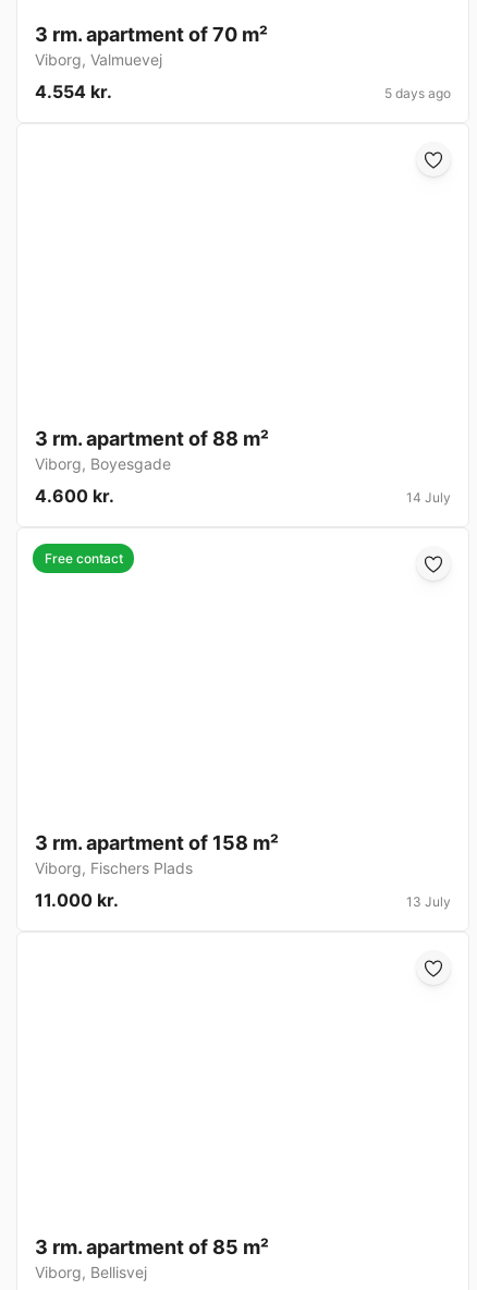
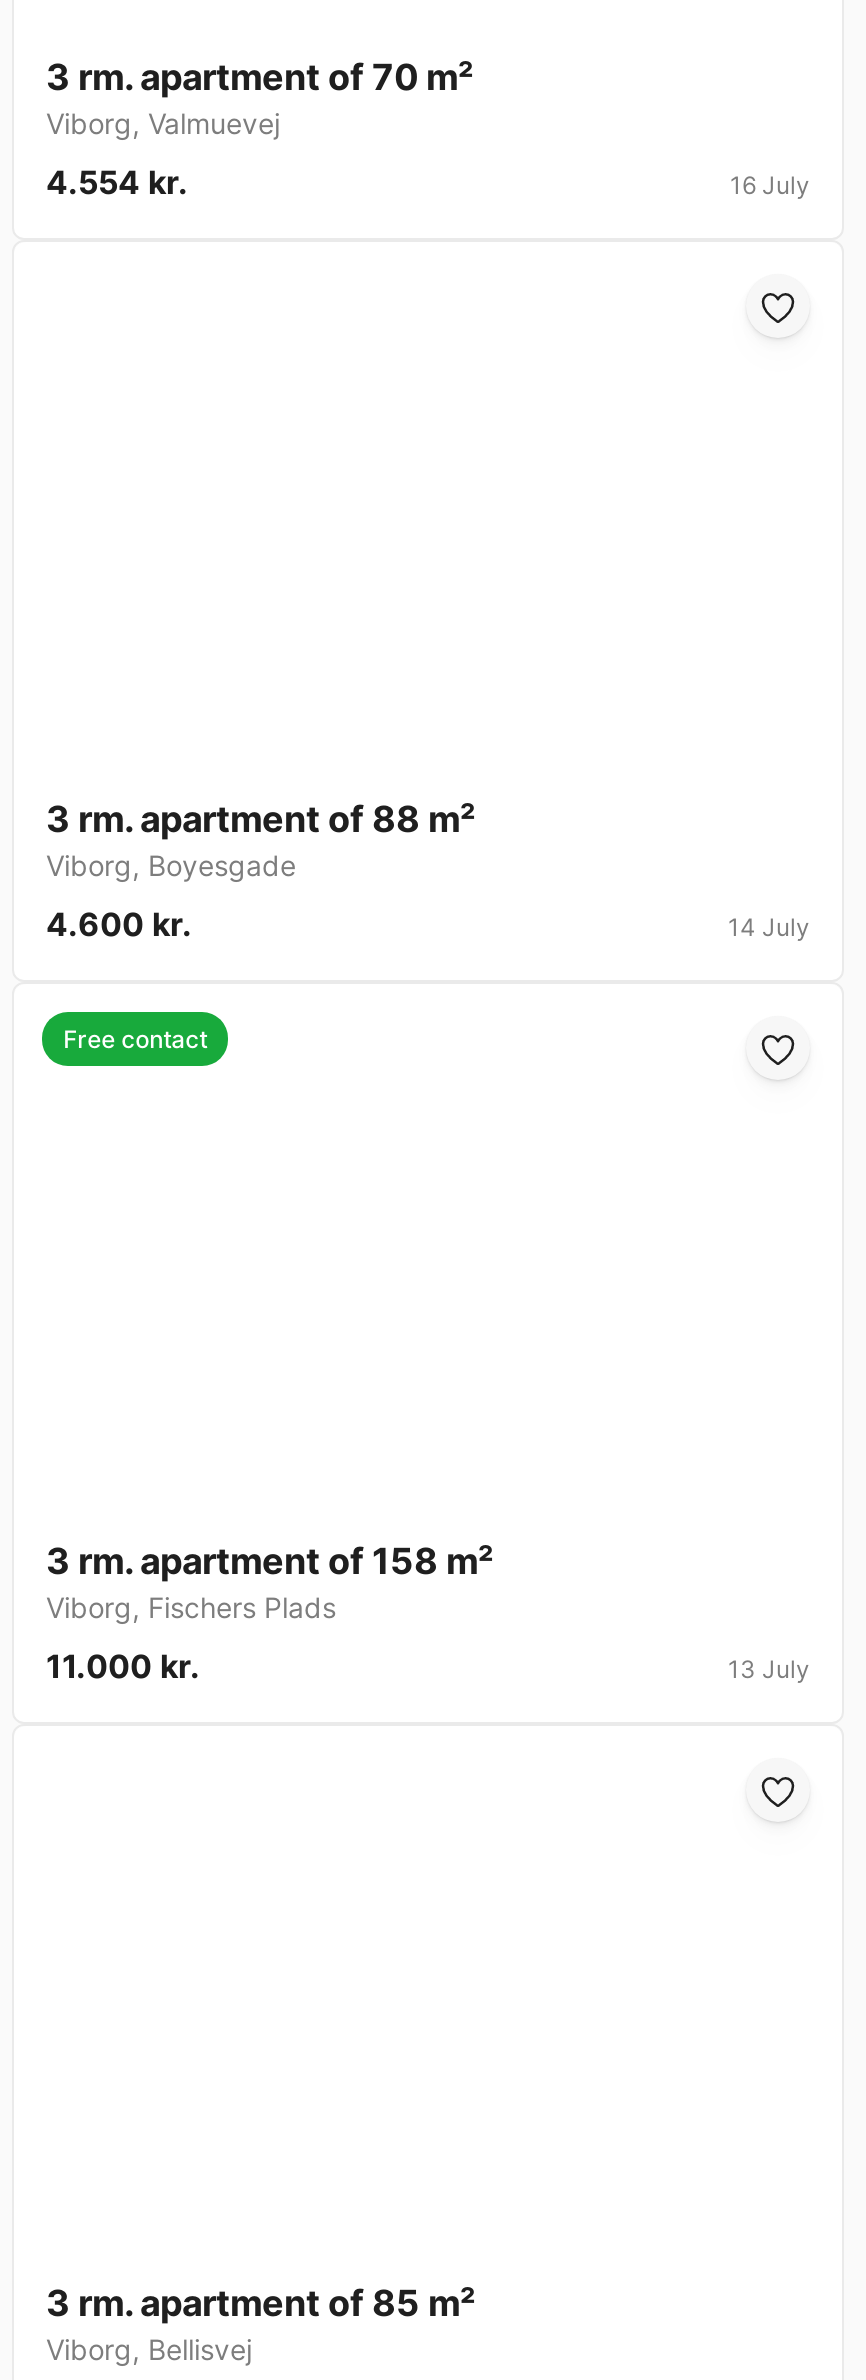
- 5 days ago
+ 16 July
